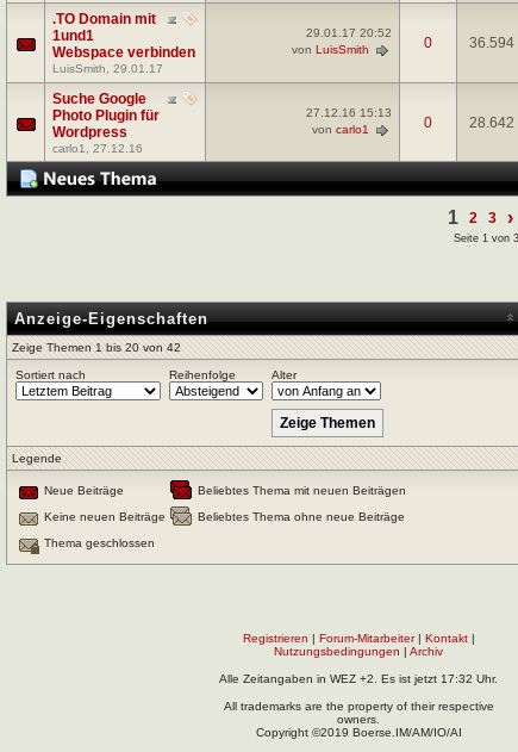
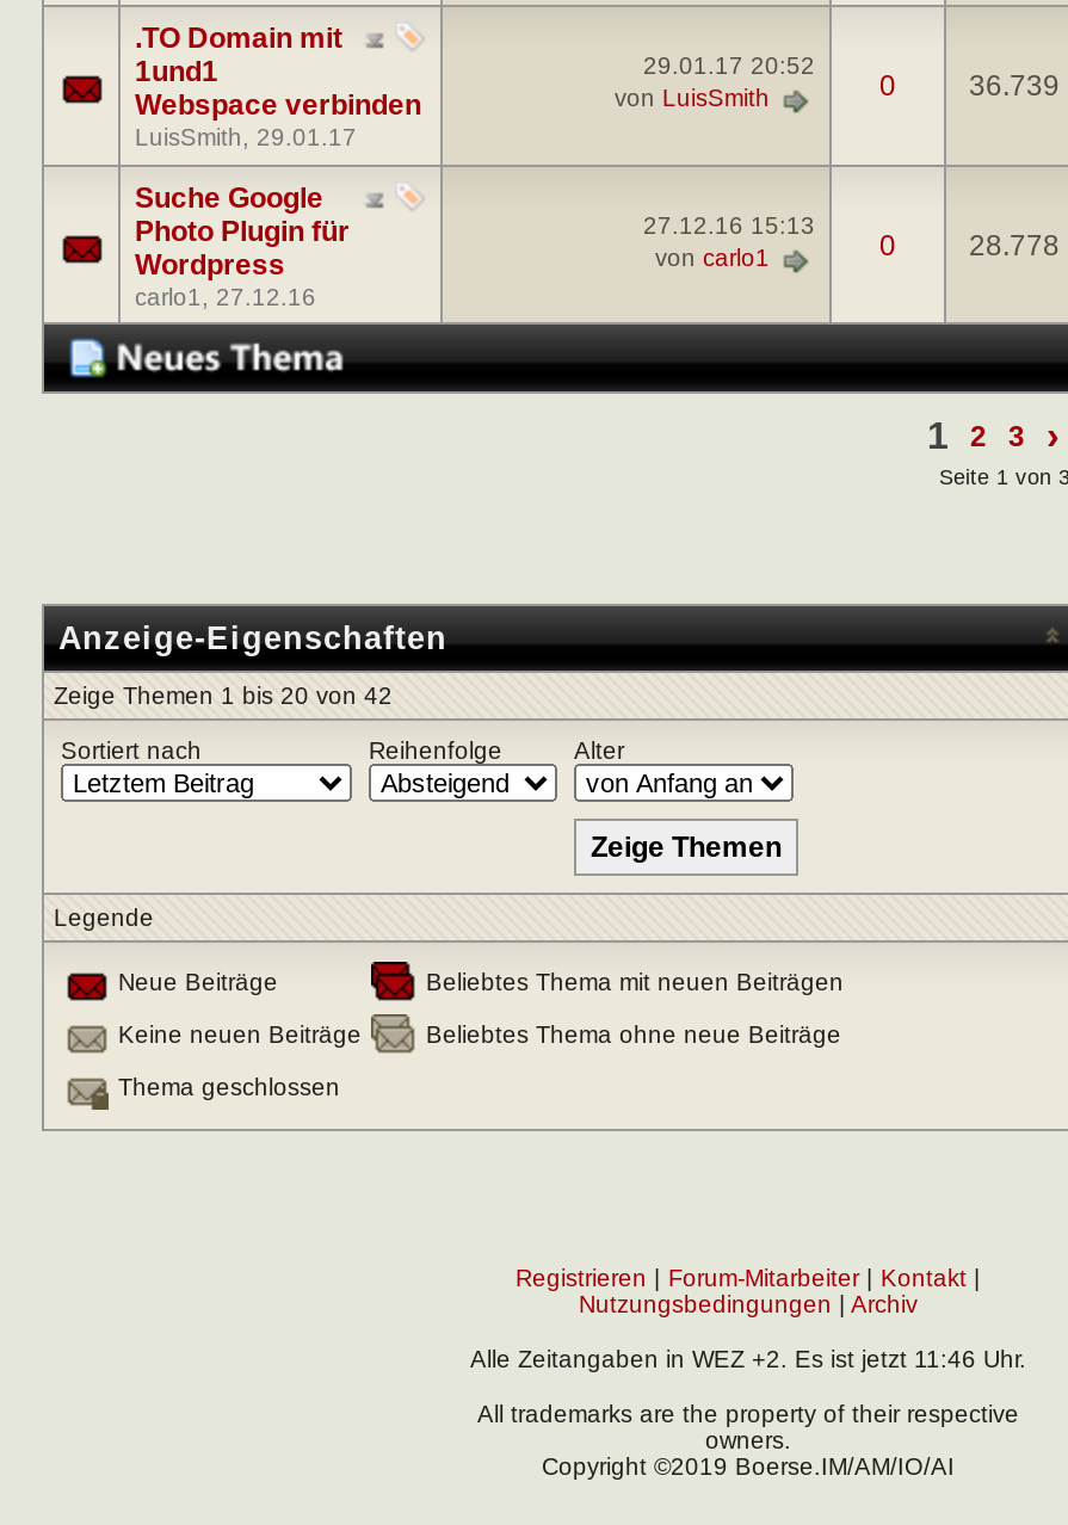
- 36.594
+ 36.739

- 28.642
+ 28.778

- Alle Zeitangaben in WEZ +2. Es ist jetzt 17:32 Uhr.
+ Alle Zeitangaben in WEZ +2. Es ist jetzt 11:46 Uhr.
